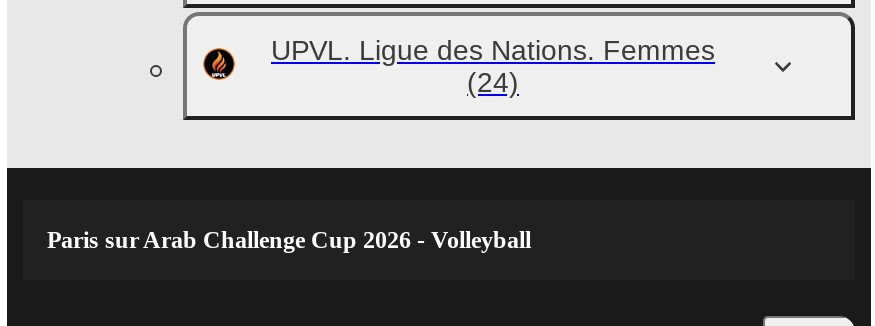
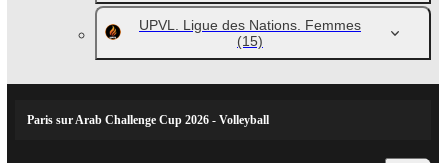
- (24)
+ (15)
